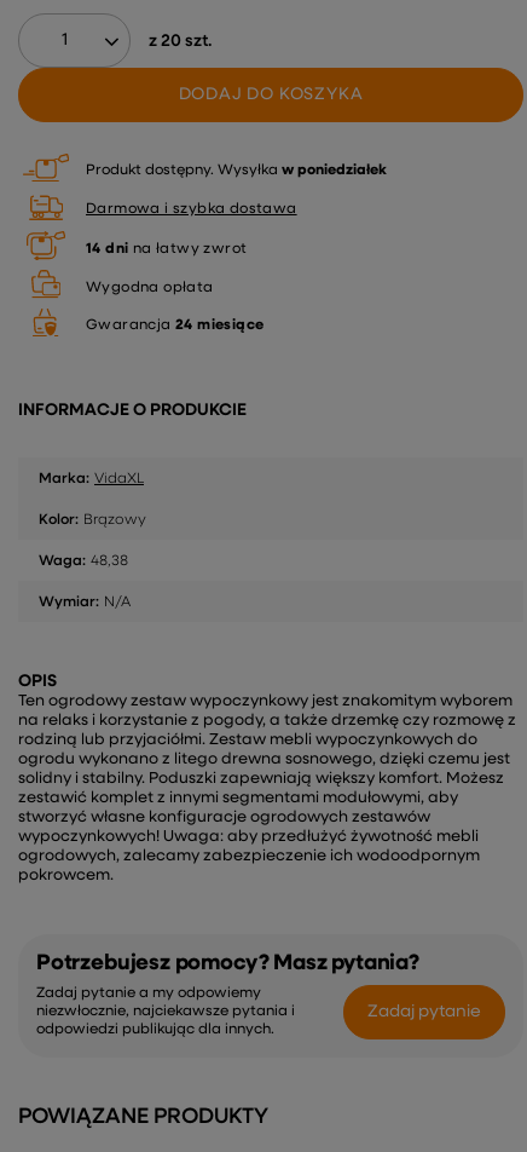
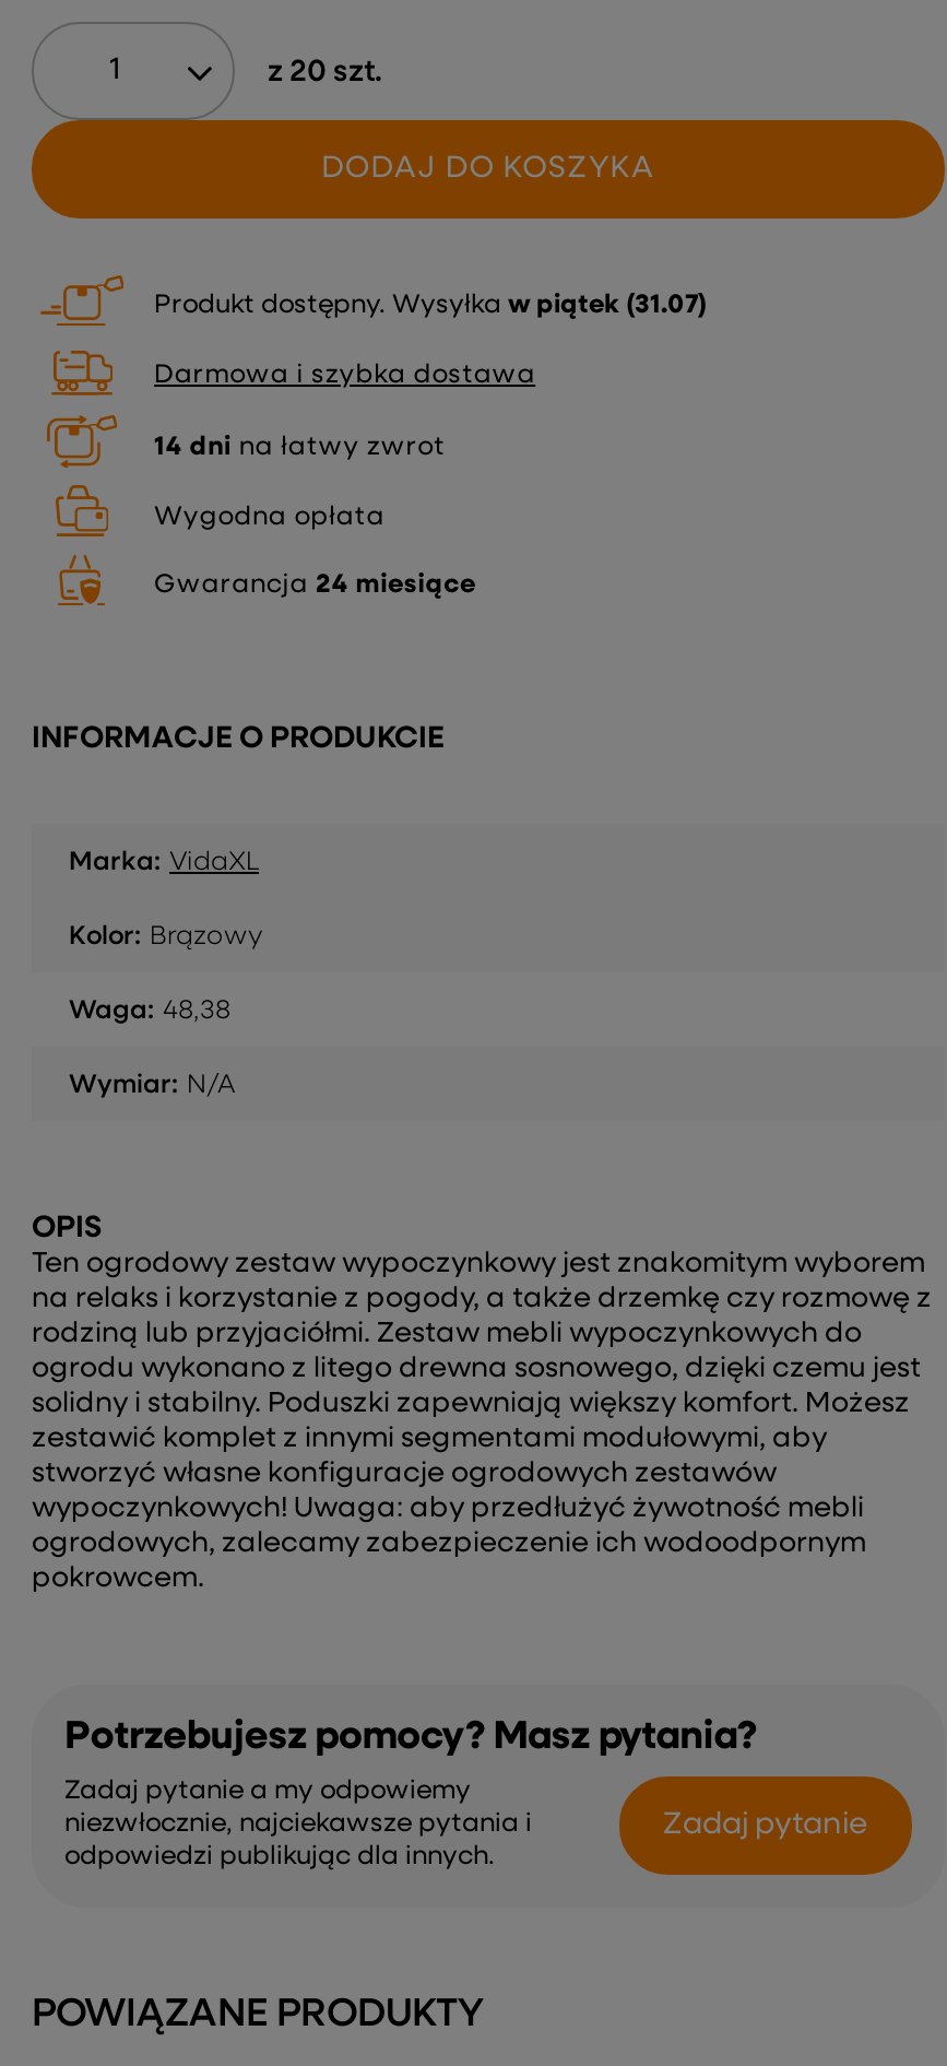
- Produkt dostępny Wysyłka w poniedziałek
+ Produkt dostępny Wysyłka w piątek (31.07)
